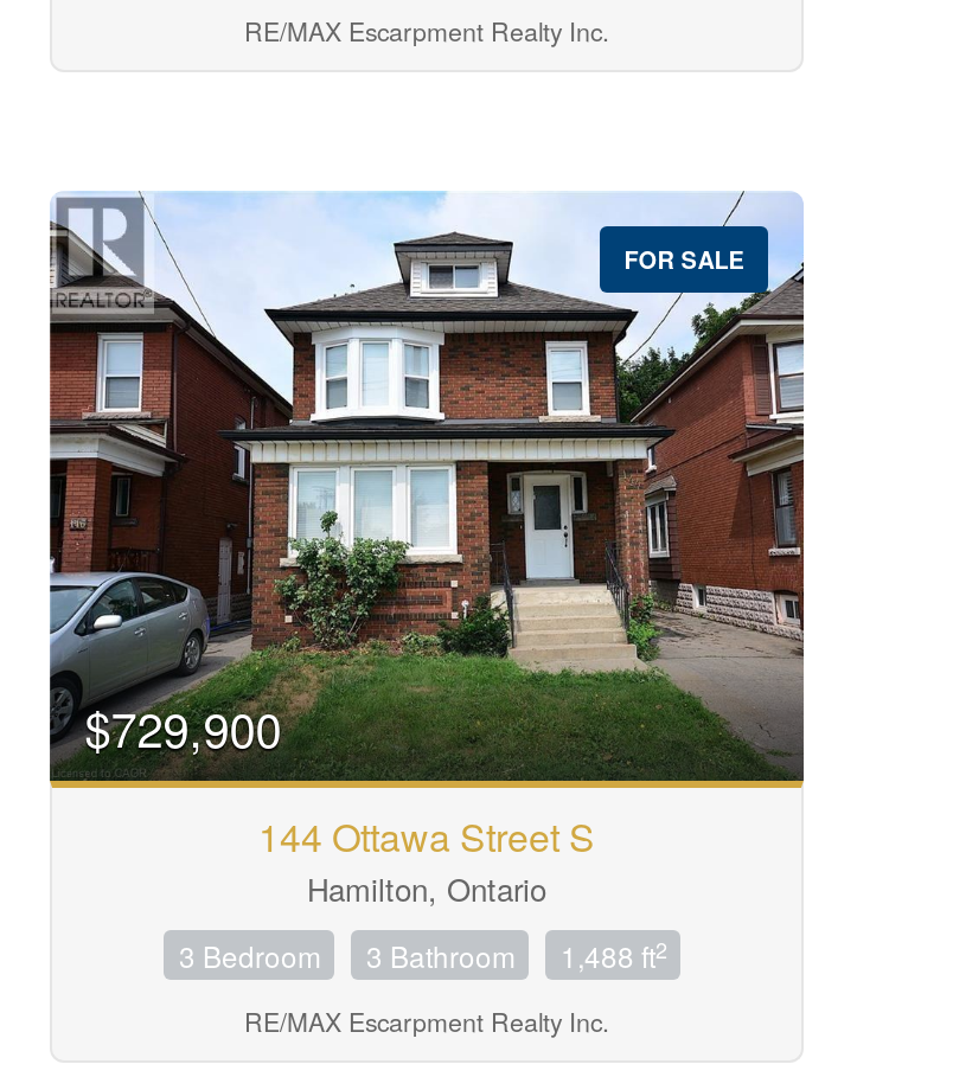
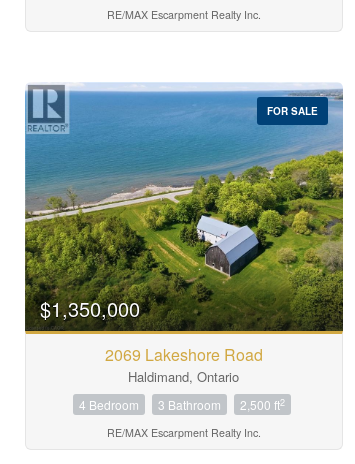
- [image]
- $729,900
+ [image]
+ $1,350,000

- 144 Ottawa Street S
- Hamilton, Ontario
+ 2069 Lakeshore Road
+ Haldimand, Ontario

- 3 Bedroom
+ 4 Bedroom

- 1,488 ft2
+ 2,500 ft2
